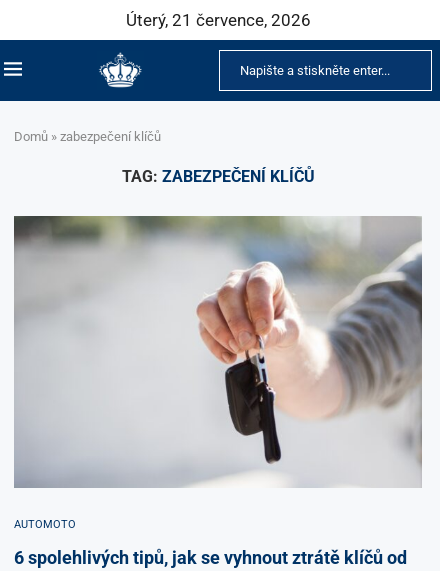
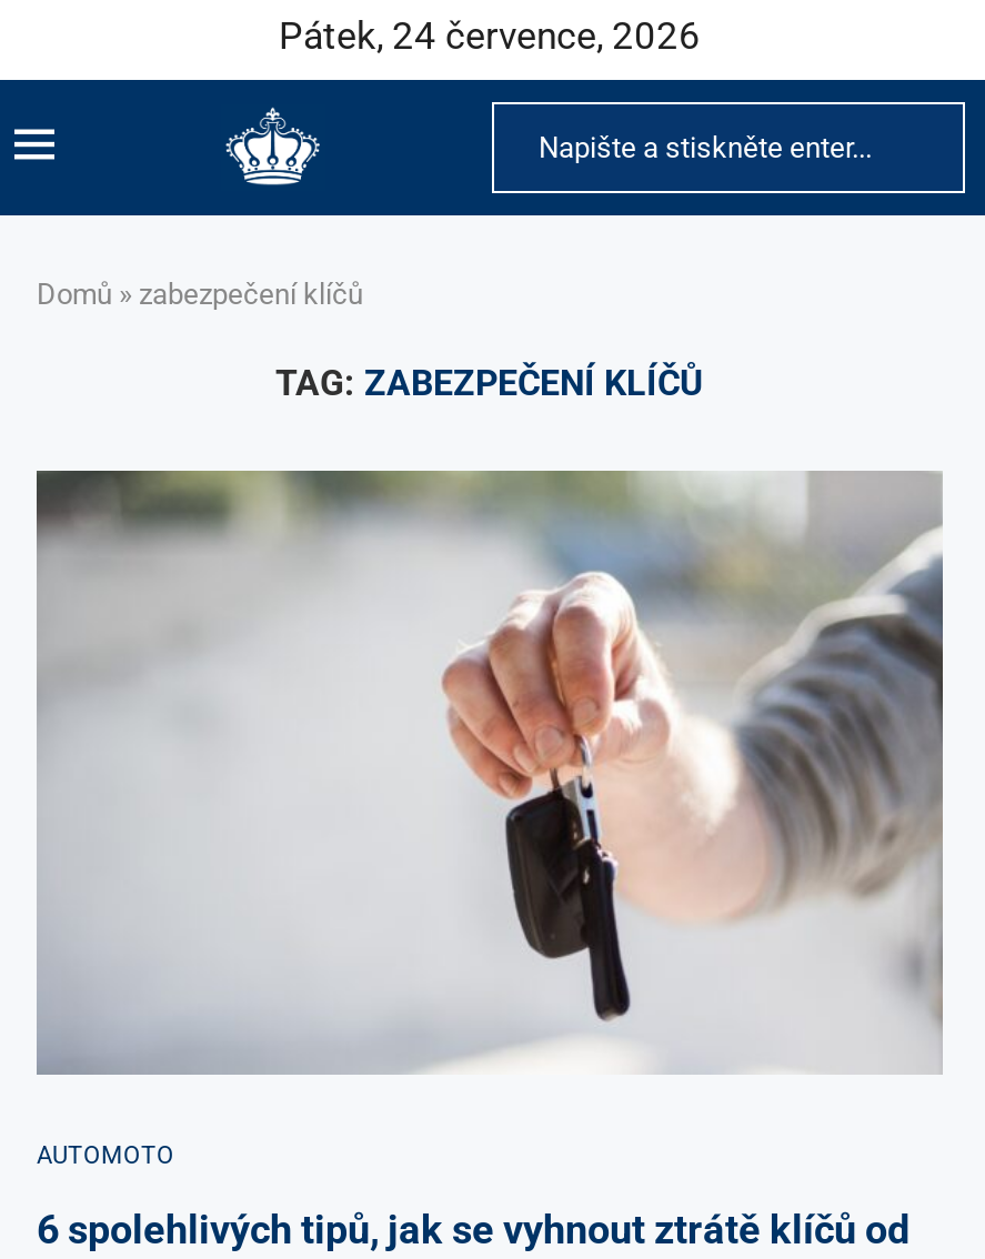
- Úterý, 21 července, 2026
+ Pátek, 24 července, 2026
